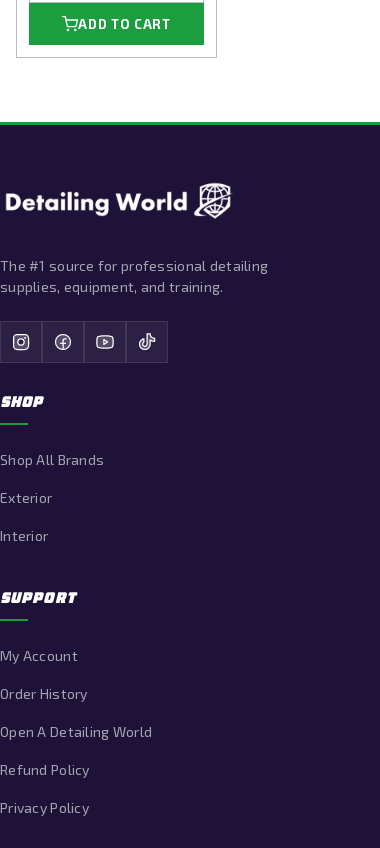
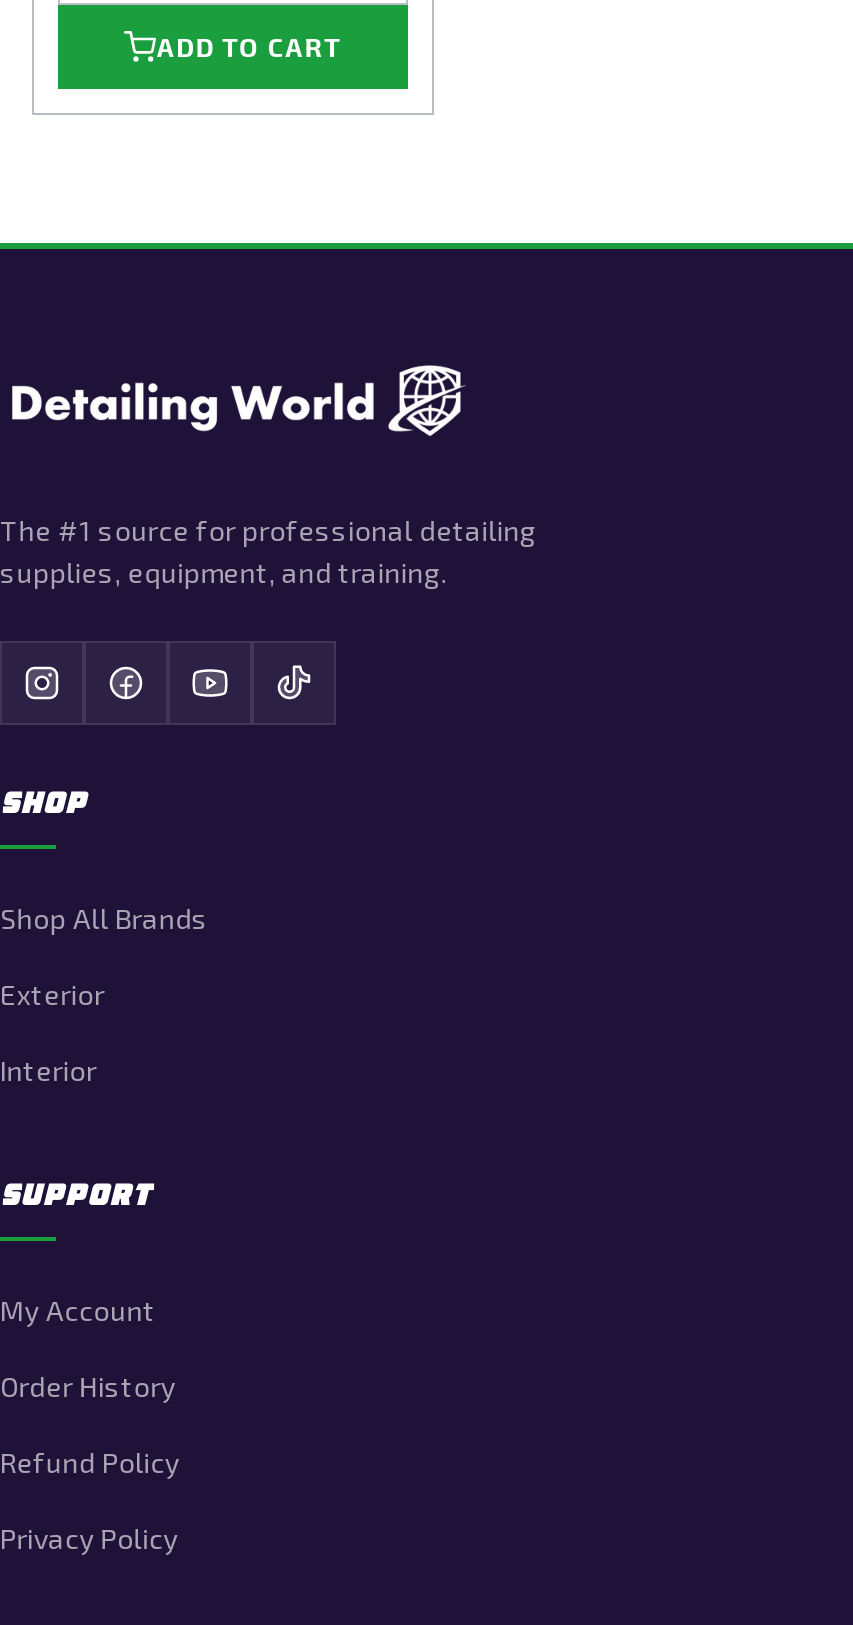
- Open A Detailing World
